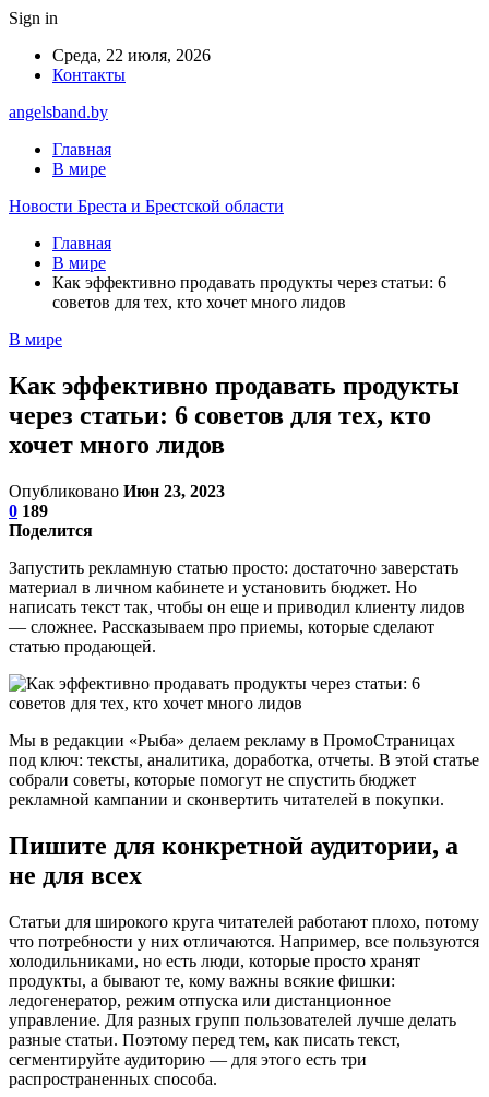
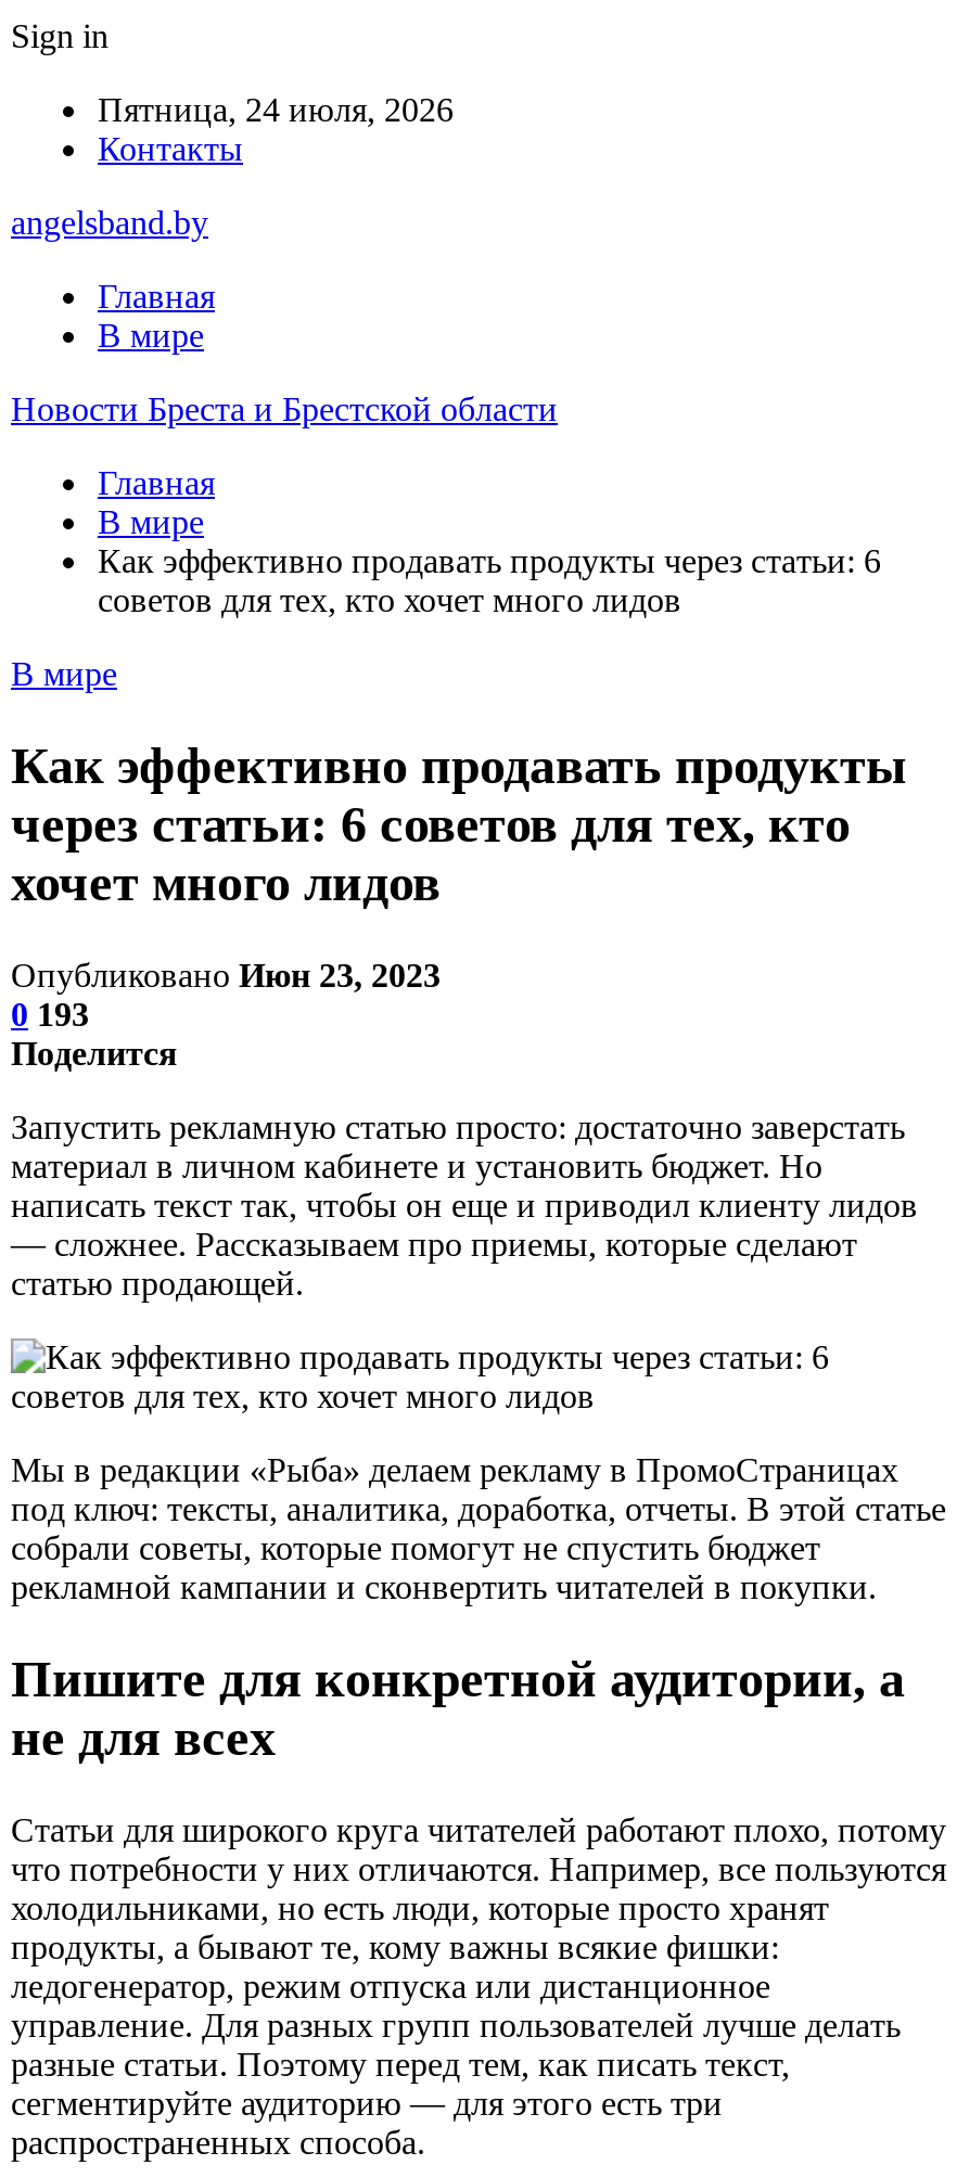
- Среда, 22 июля, 2026
+ Пятница, 24 июля, 2026

- 0 189
+ 0 193
